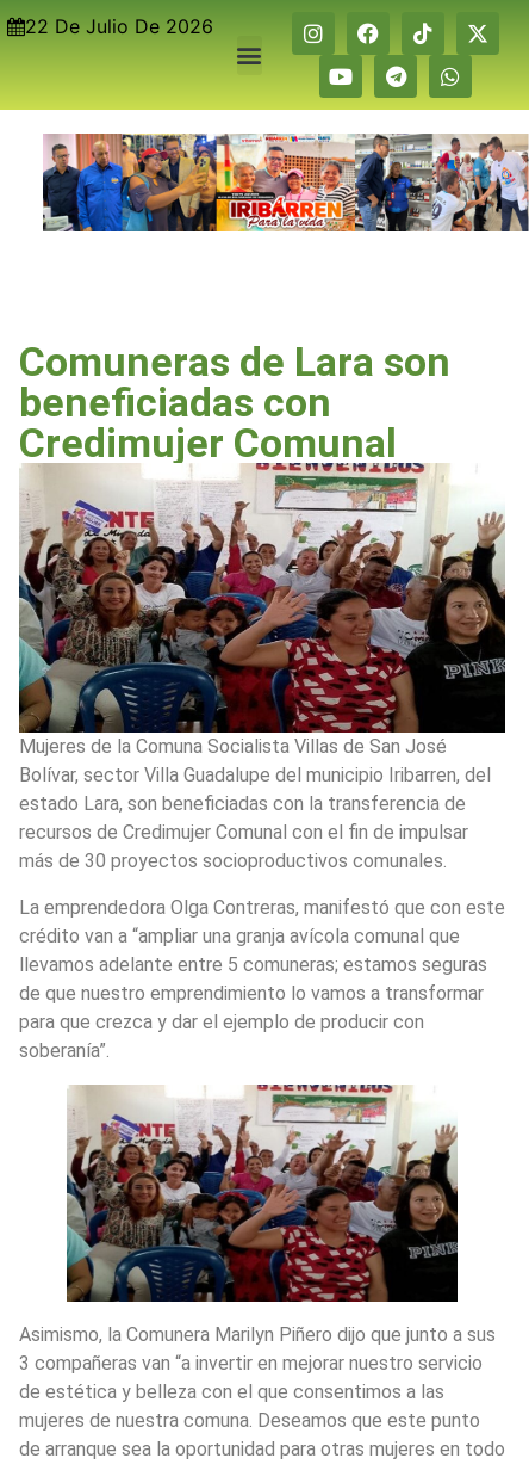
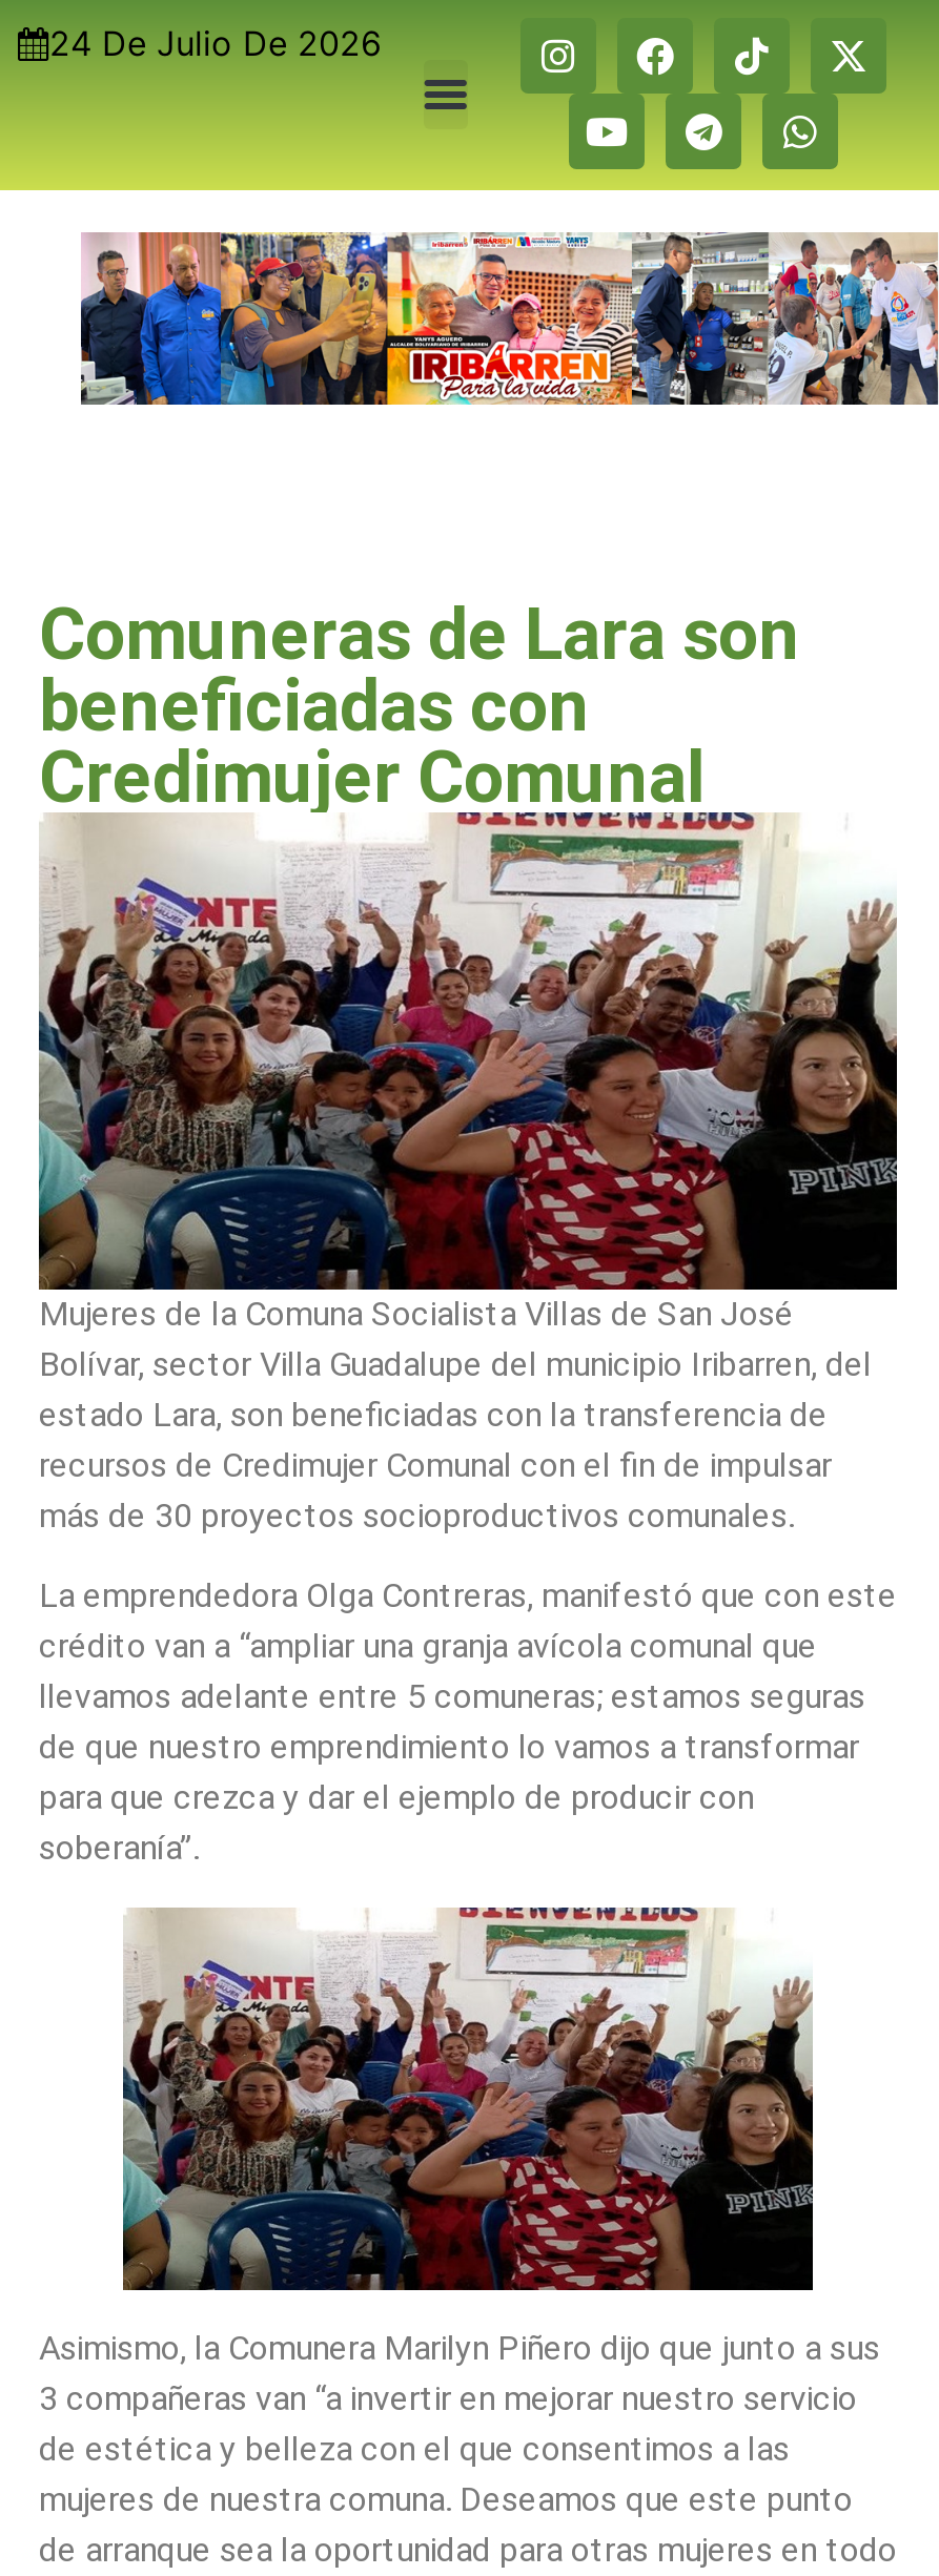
- 22 De Julio De 2026
+ 24 De Julio De 2026
